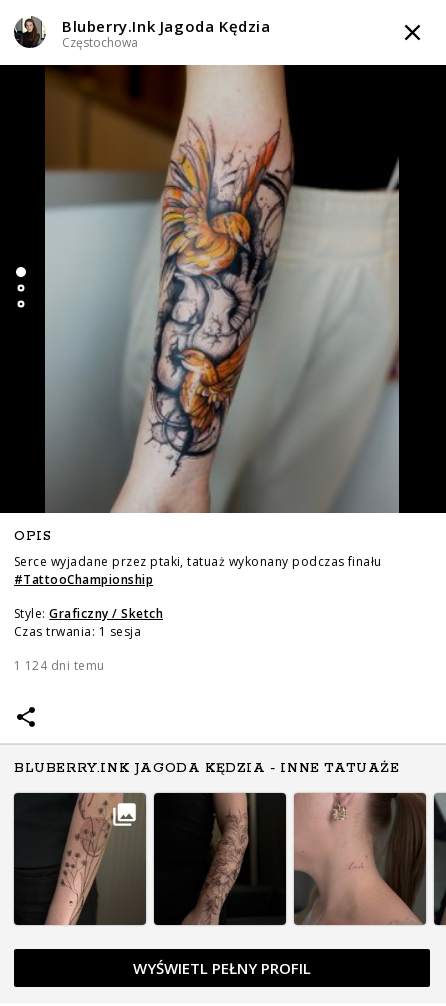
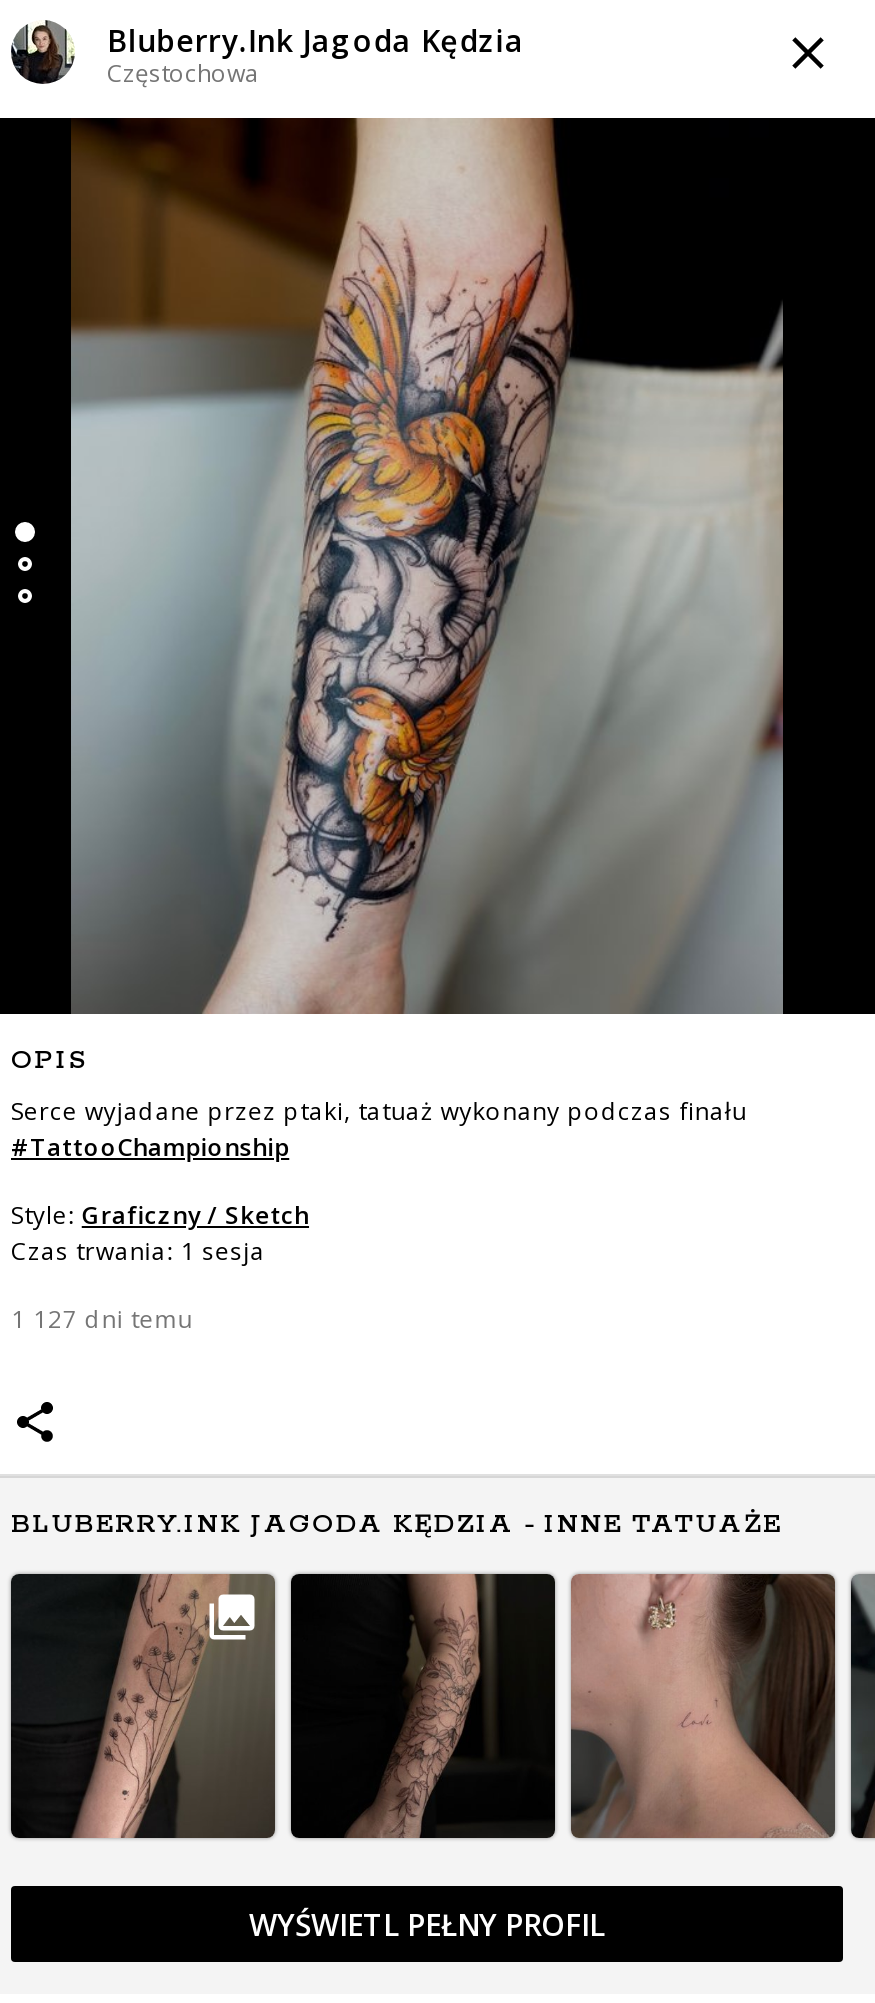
- 1 124 dni temu
+ 1 127 dni temu
